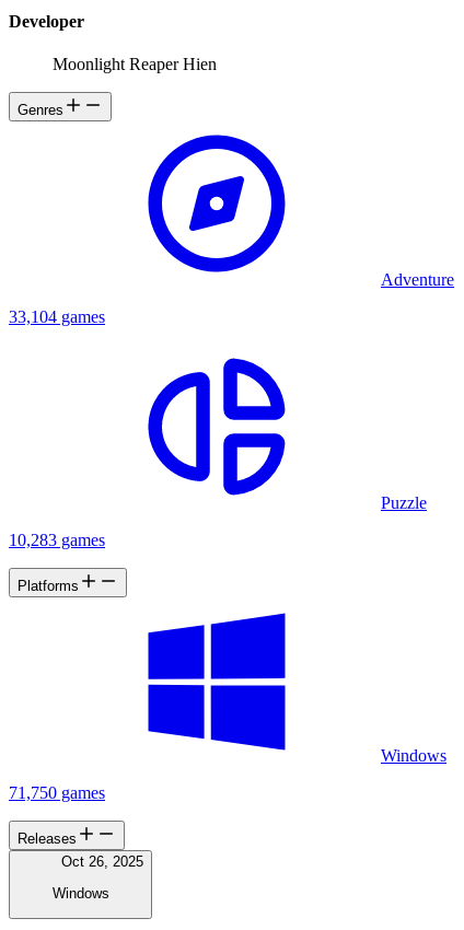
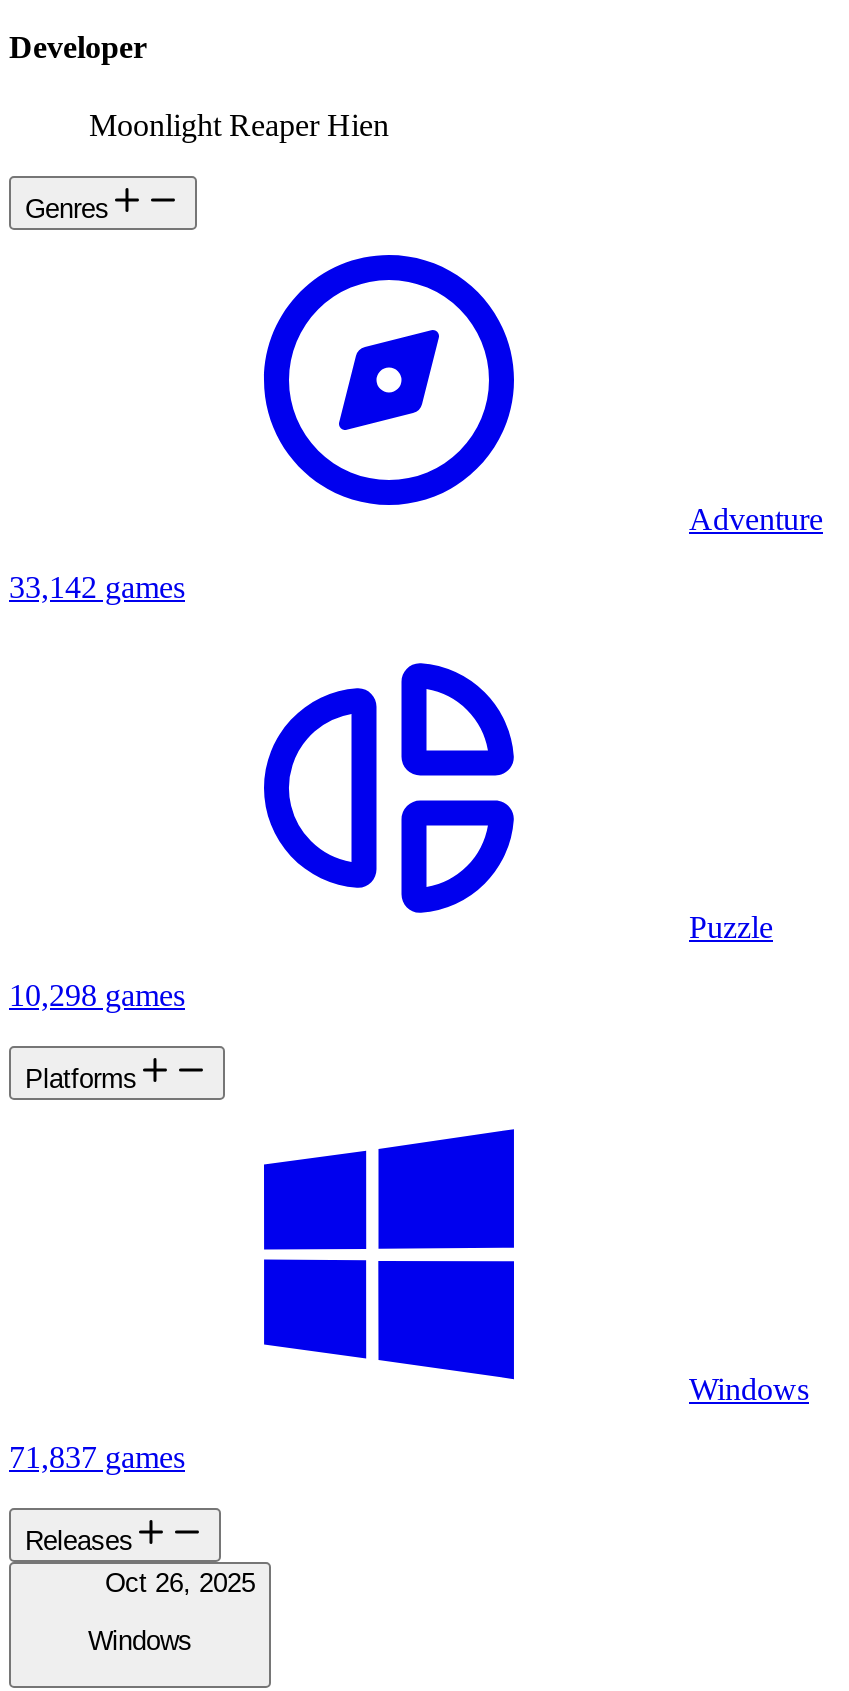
- 33,104 games
+ 33,142 games

- 10,283 games
+ 10,298 games

- 71,750 games
+ 71,837 games
